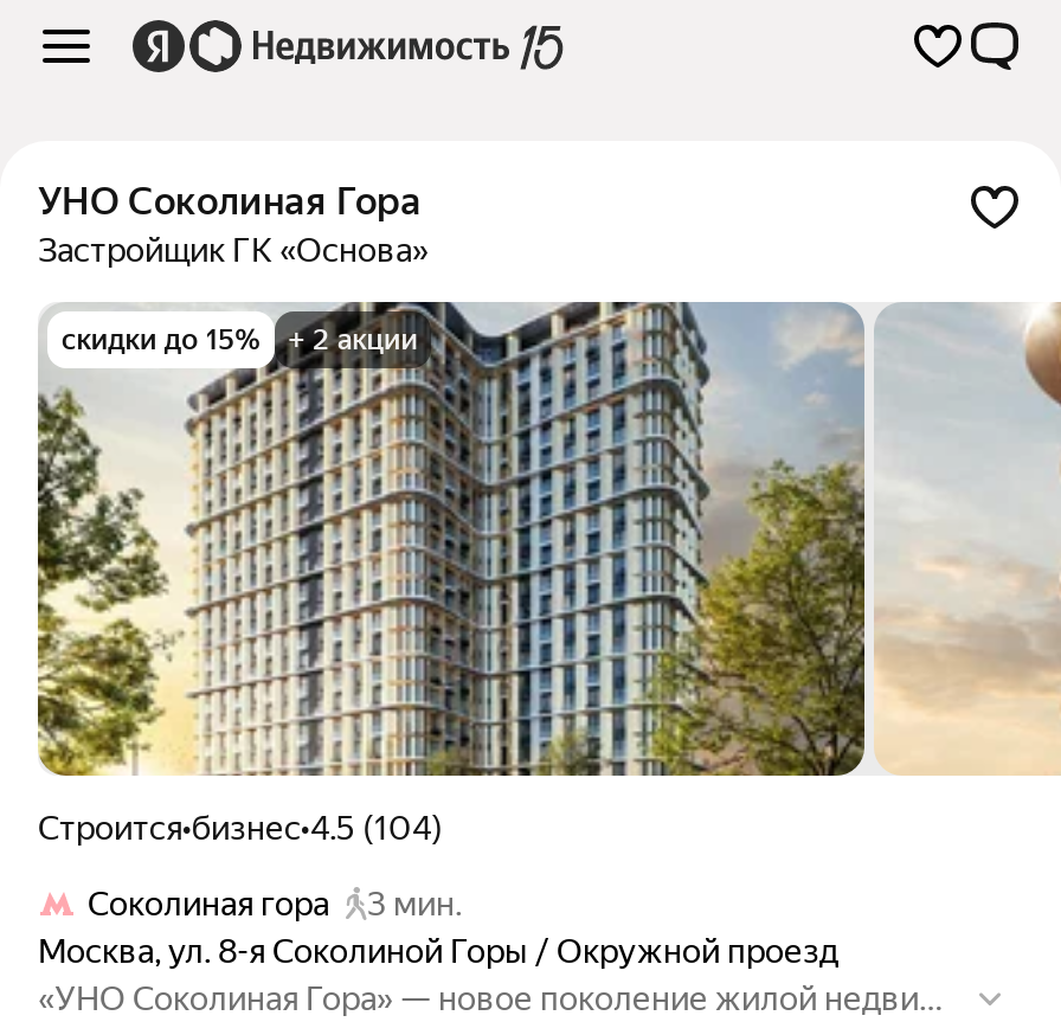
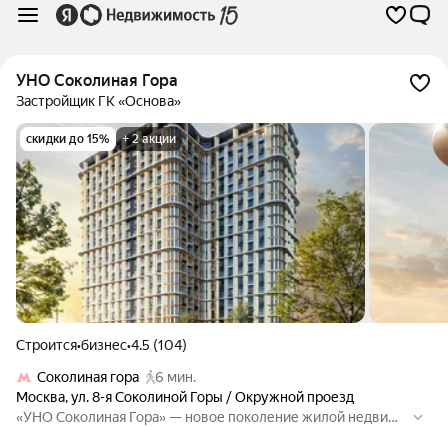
- Соколиная гора 3 мин.
+ Соколиная гора 6 мин.
